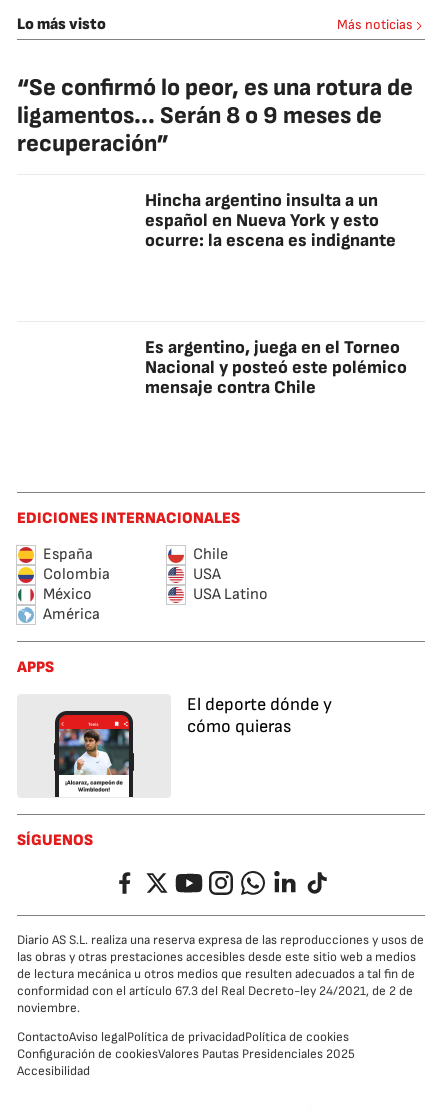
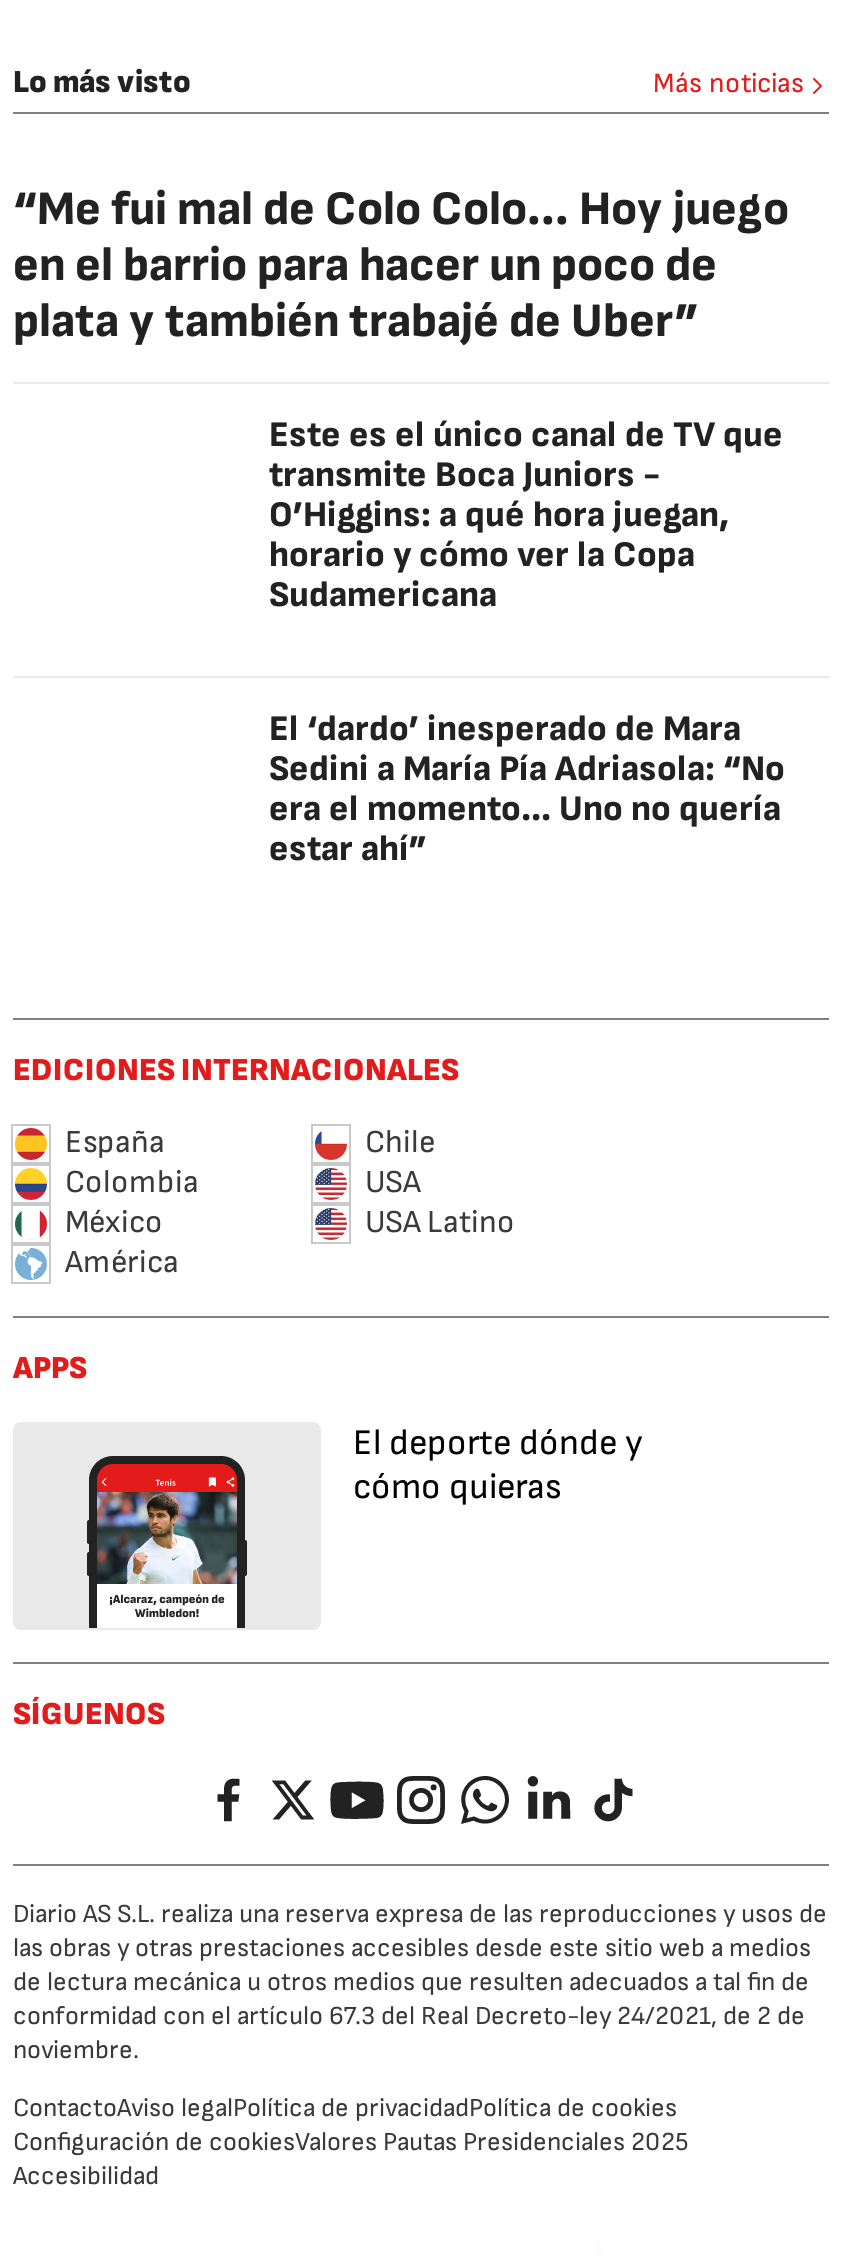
- “Se confirmó lo peor, es una rotura de
- ligamentos... Serán 8 o 9 meses de
- recuperación”
+ “Me fui mal de Colo Colo... Hoy juego
+ en el barrio para hacer un poco de
+ plata y también trabajé de Uber”

- Hincha argentino insulta a un
- español en Nueva York y esto
- ocurre: la escena es indignante
+ Este es el único canal de TV que
+ transmite Boca Juniors -
+ O’Higgins: a qué hora juegan,
+ horario y cómo ver la Copa
+ Sudamericana

- Es argentino, juega en el Torneo
- Nacional y posteó este polémico
- mensaje contra Chile
+ El ‘dardo’ inesperado de Mara
+ Sedini a María Pía Adriasola: “No
+ era el momento... Uno no quería
+ estar ahí”
